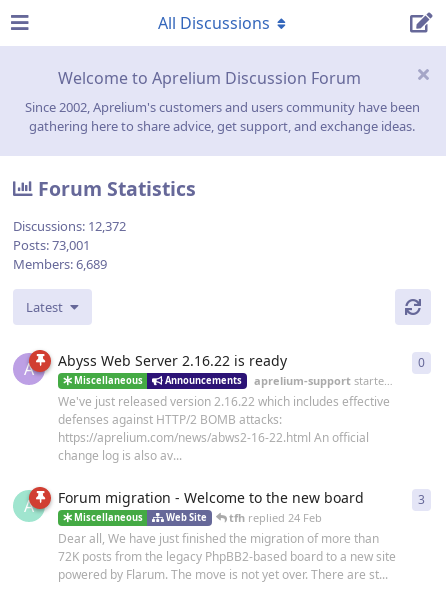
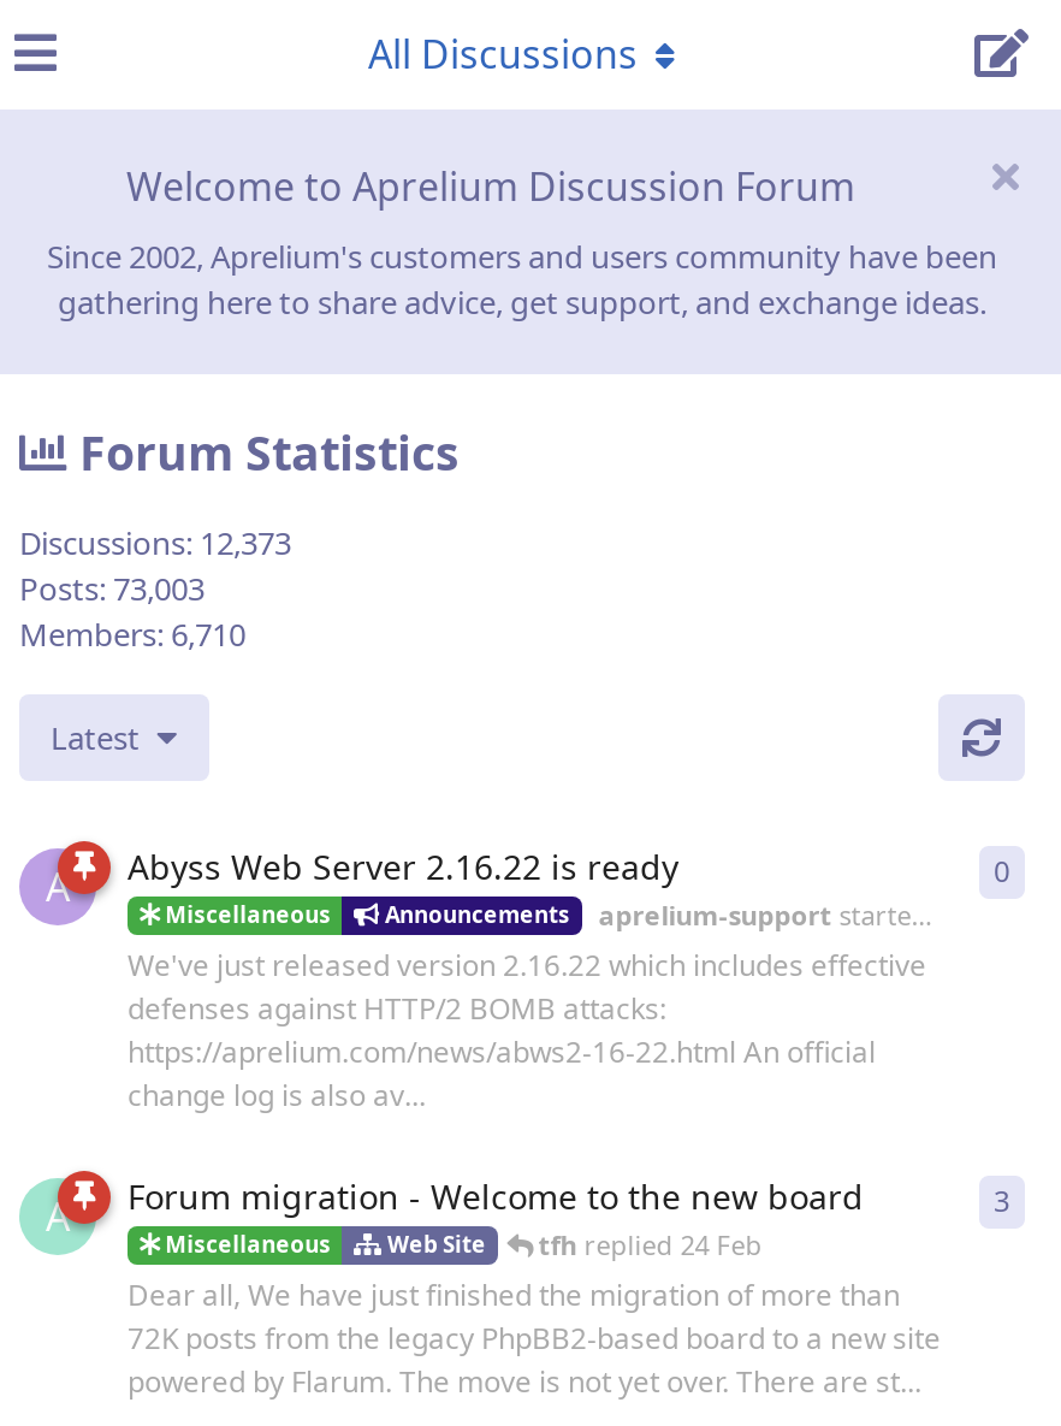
- Discussions: 12,372
+ Discussions: 12,373

- Posts: 73,001
+ Posts: 73,003

- Members: 6,689
+ Members: 6,710
